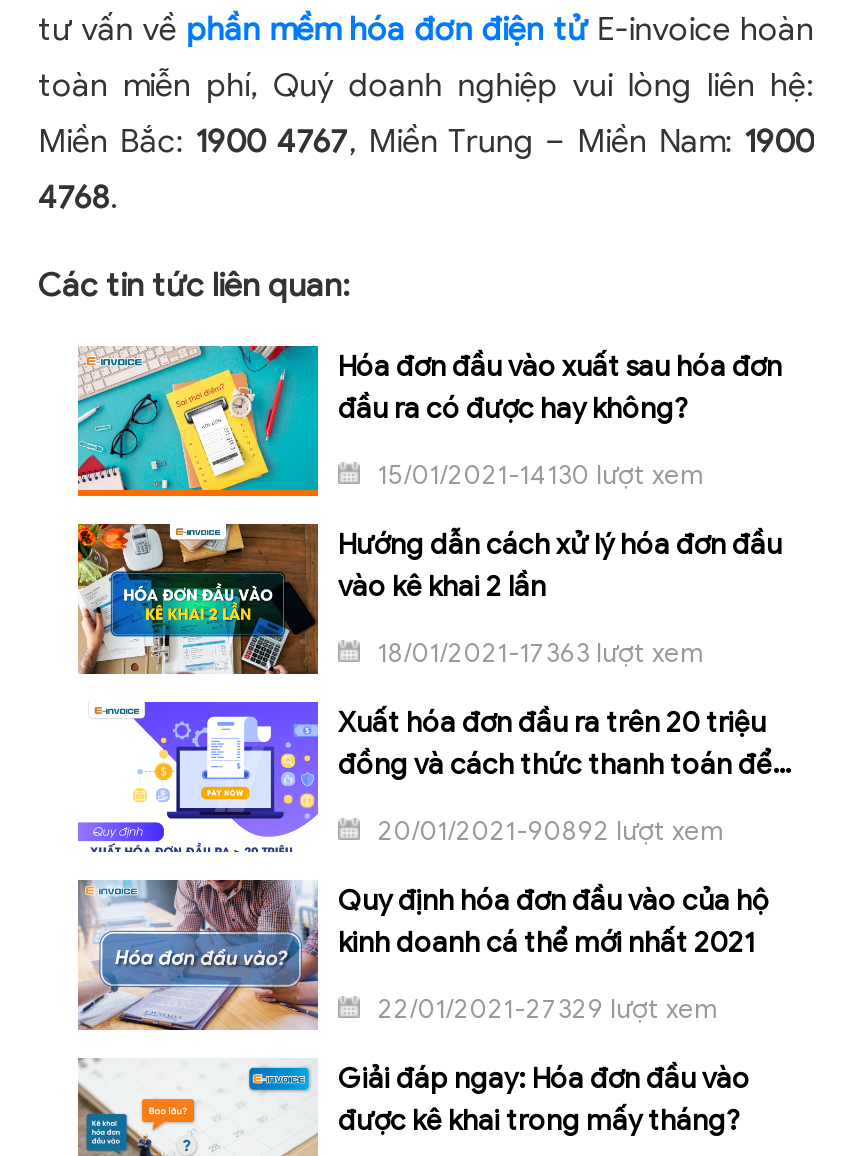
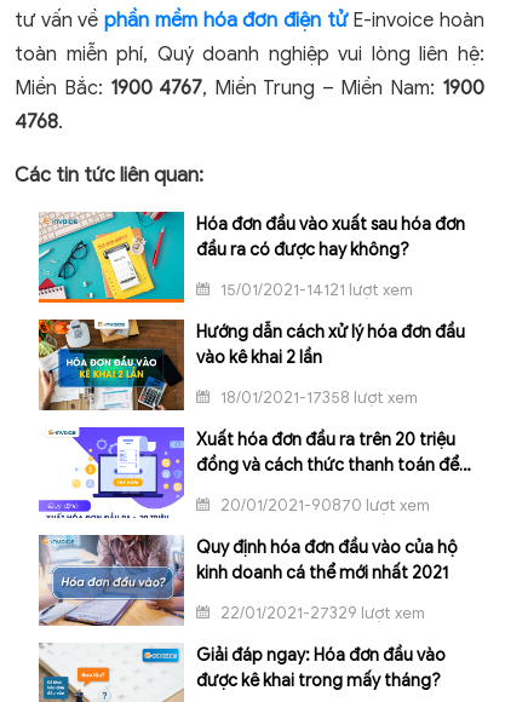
- 15/01/2021-14130 lượt xem
+ 15/01/2021-14121 lượt xem

- 18/01/2021-17363 lượt xem
+ 18/01/2021-17358 lượt xem

- 20/01/2021-90892 lượt xem
+ 20/01/2021-90870 lượt xem
